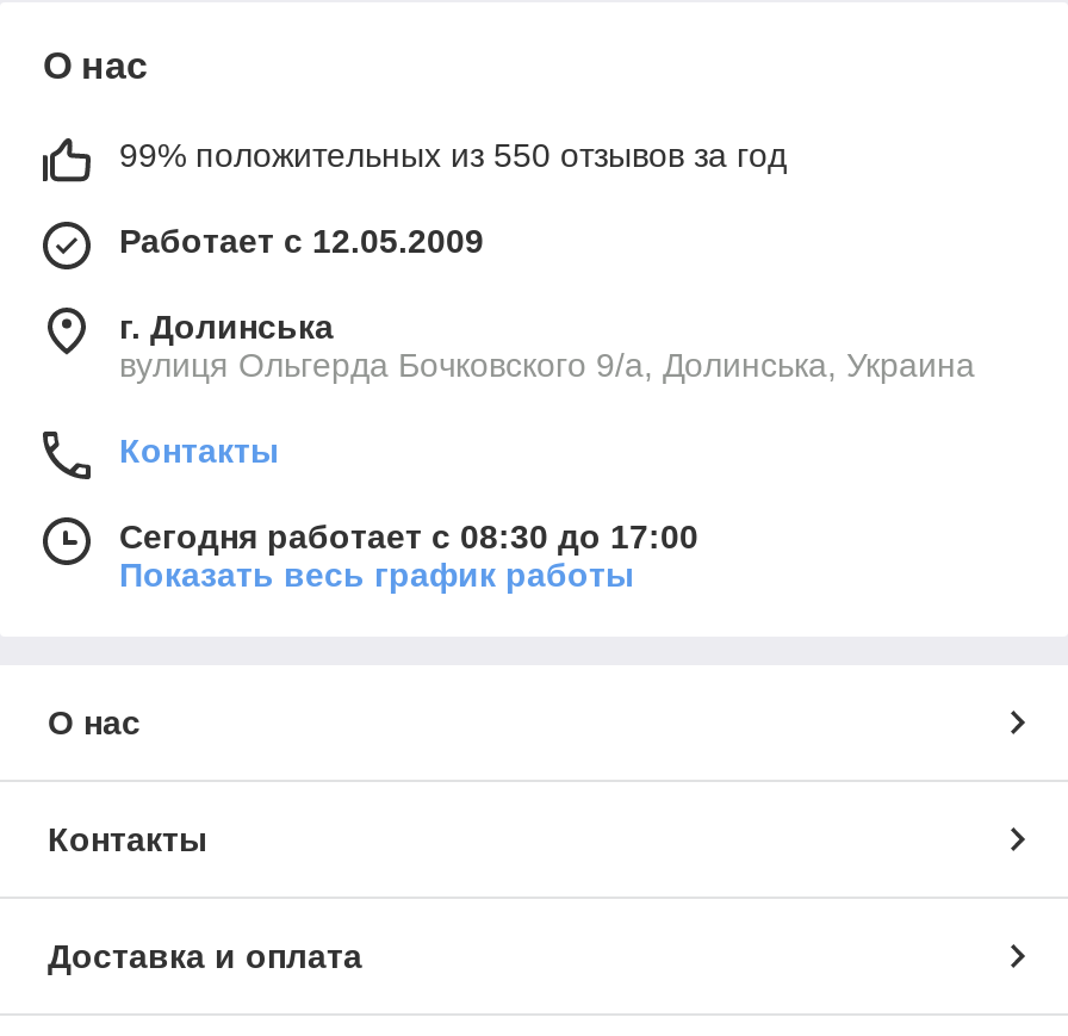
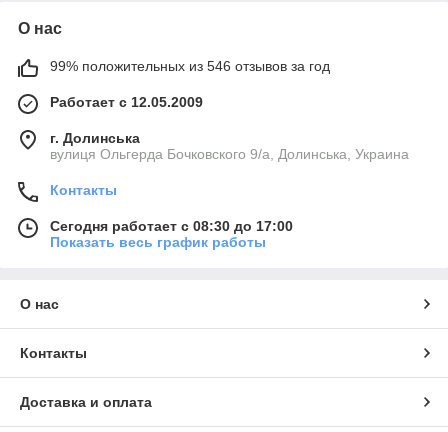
- 99% положительных из 550 отзывов за год
+ 99% положительных из 546 отзывов за год
